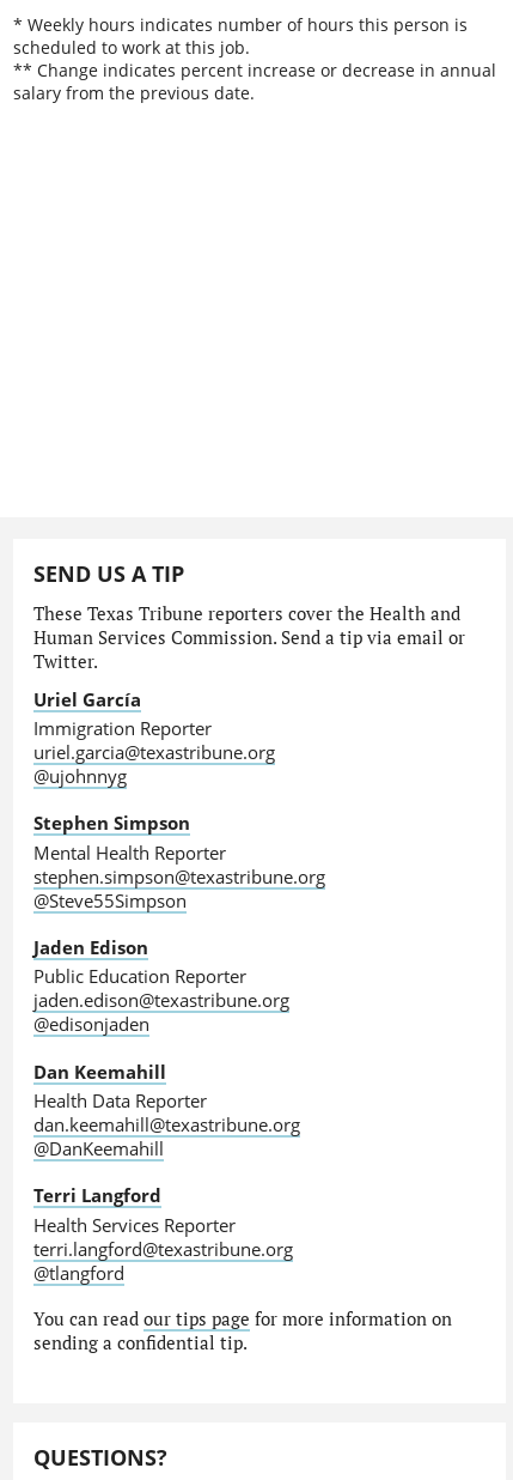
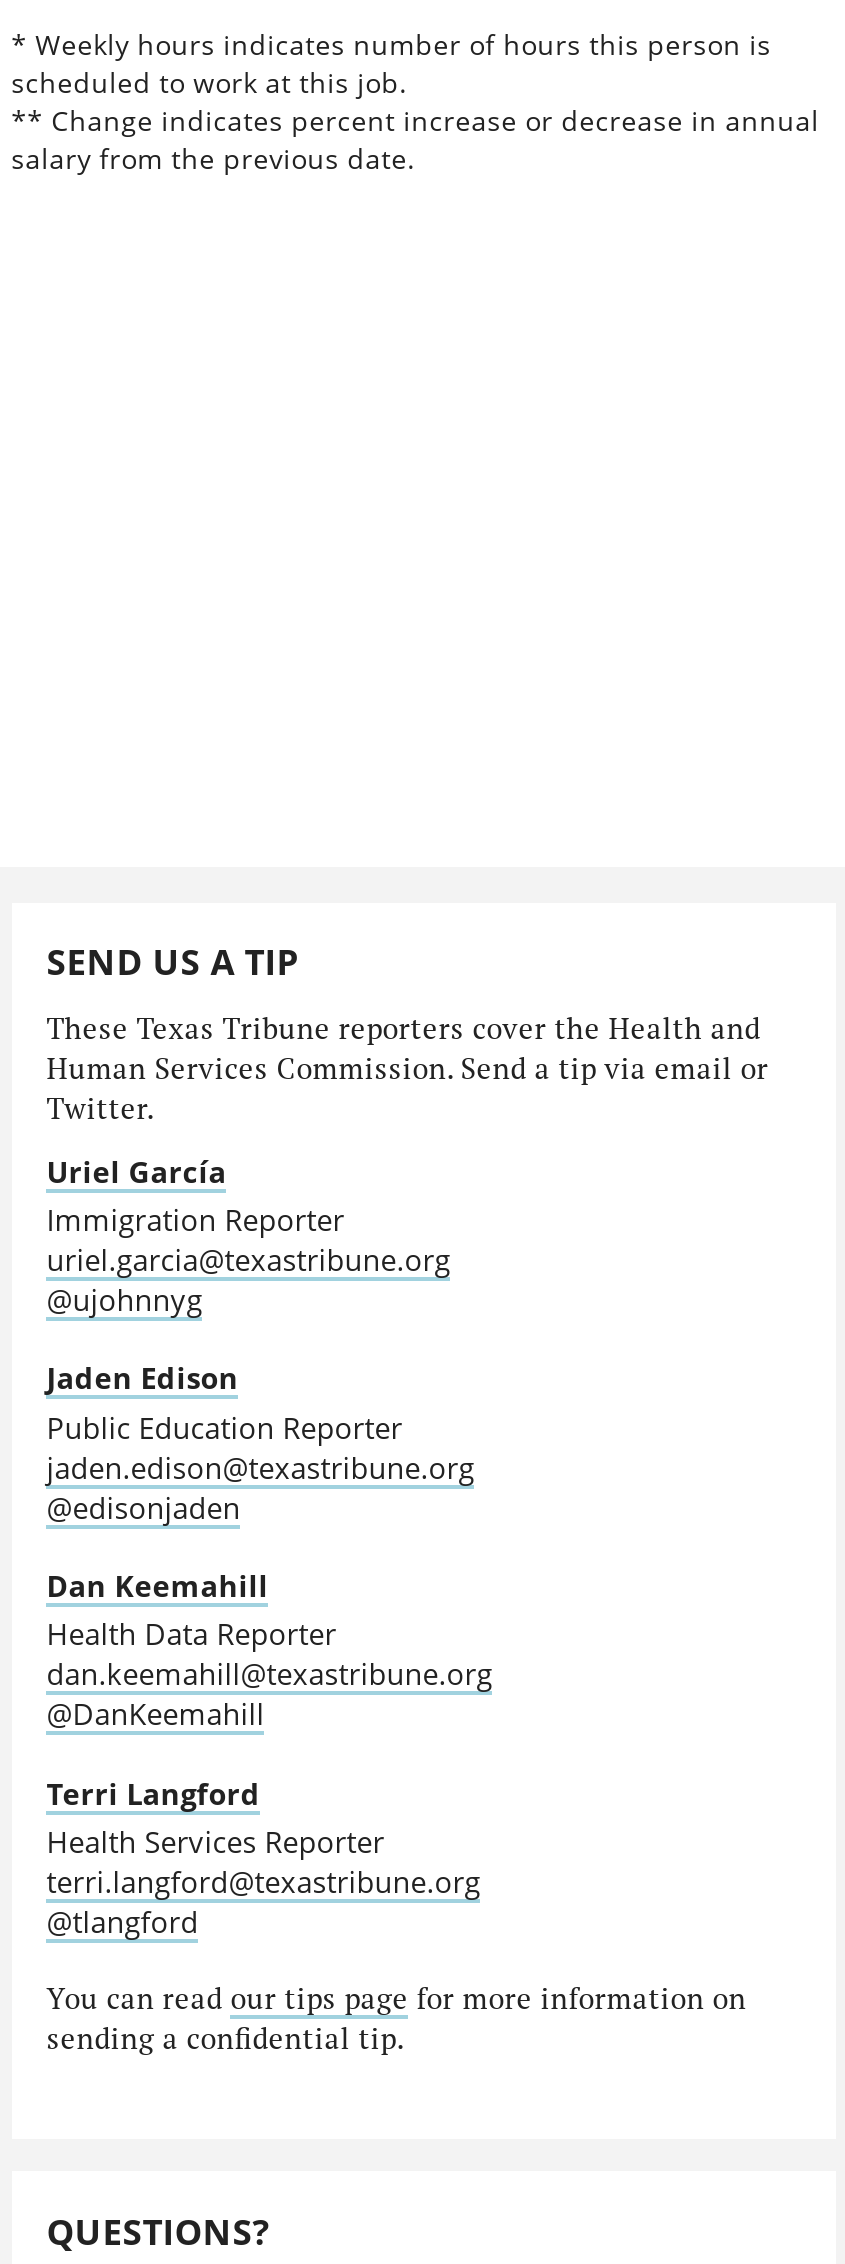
- Stephen Simpson
- Mental Health Reporter
- stephen.simpson@texastribune.org
- @Steve55Simpson
